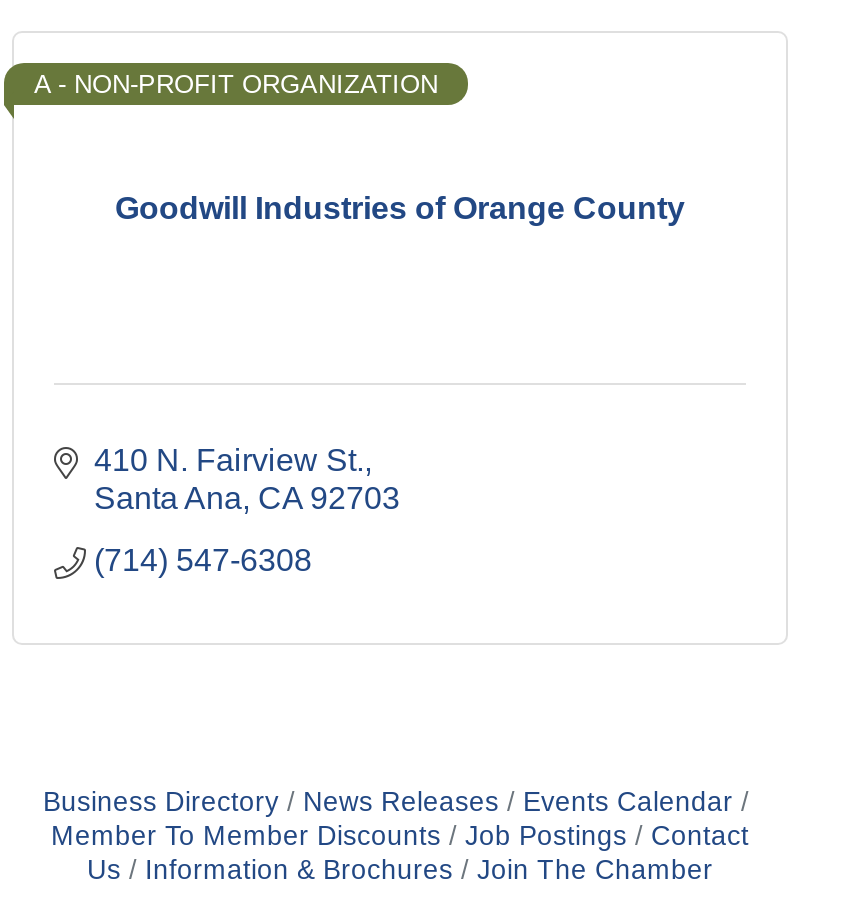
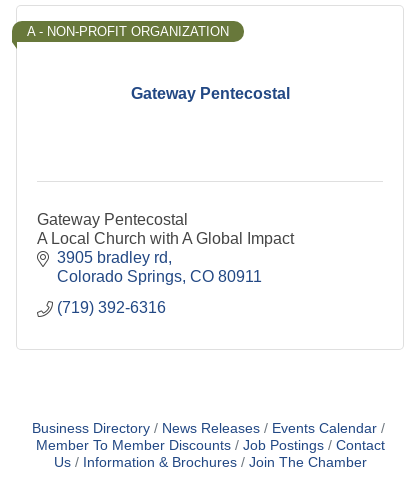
- Goodwill Industries of Orange County
+ Gateway Pentecostal

- 410 N. Fairview St.
- Santa Ana CA 92703
+ Gateway Pentecostal
+ A Local Church with A Global Impact
+ 3905 bradley rd
+ Colorado Springs CO 80911

- (714) 547-6308
+ (719) 392-6316
